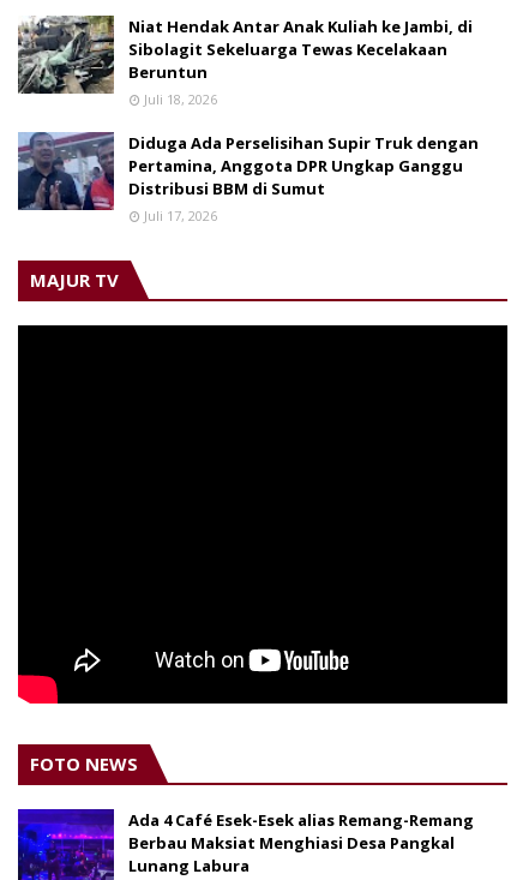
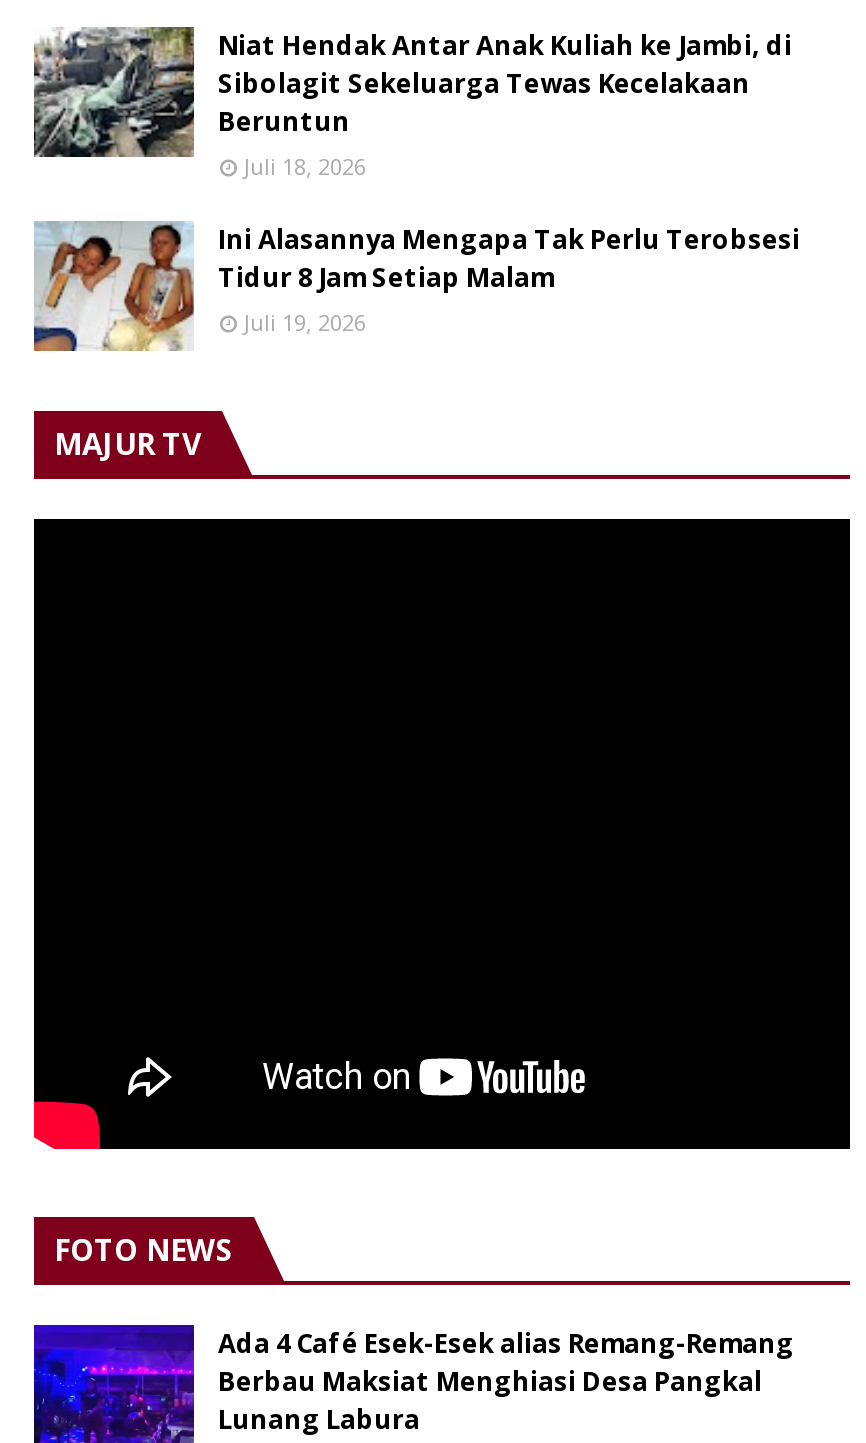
- [image]
- Diduga Ada Perselisihan Supir Truk dengan
- Pertamina, Anggota DPR Ungkap Ganggu
- Distribusi BBM di Sumut
- Juli 17, 2026
+ [image]
+ Ini Alasannya Mengapa Tak Perlu Terobsesi
+ Tidur 8 Jam Setiap Malam
+ Juli 19, 2026
